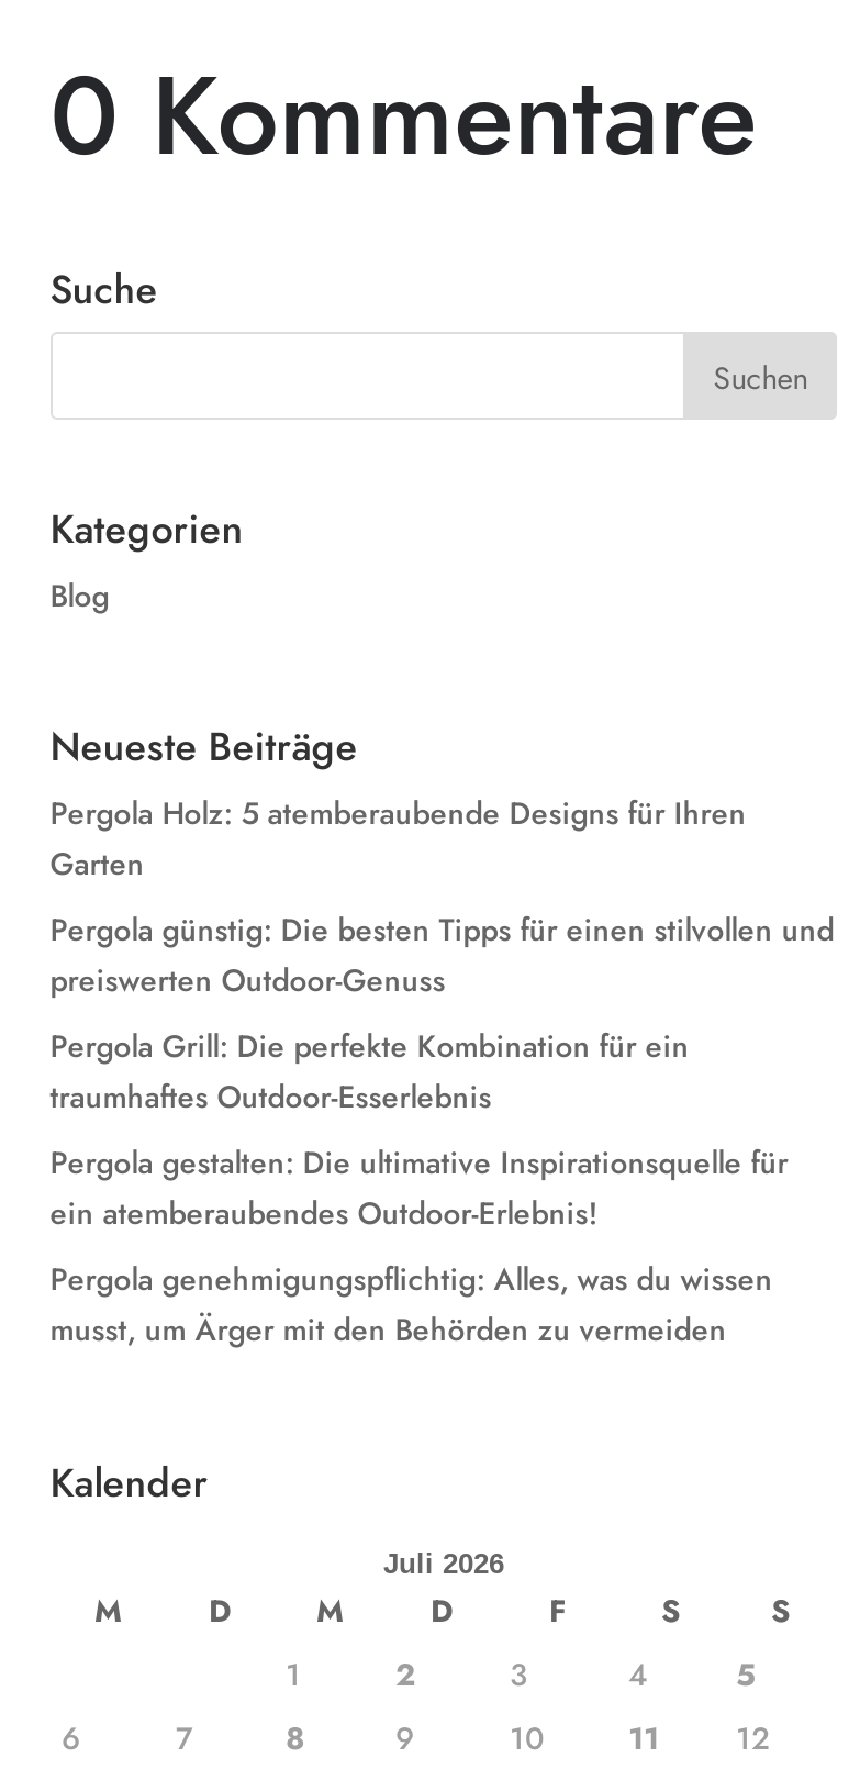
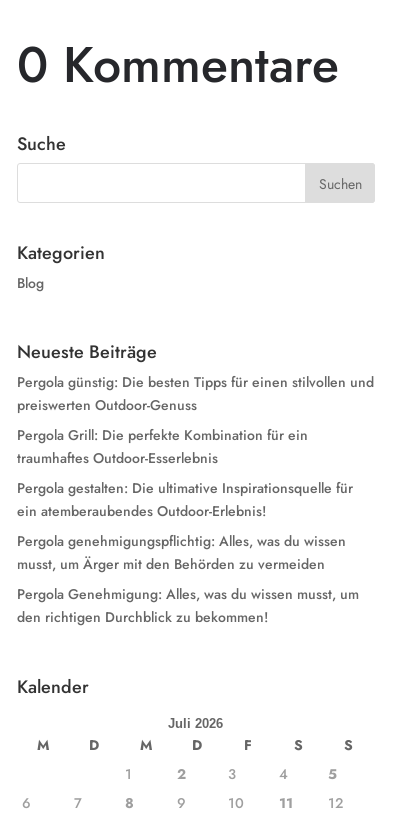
- Pergola Holz: 5 atemberaubende Designs für Ihren
- Garten

moved up: Pergola günstig: Die besten Tipps für einen stilvollen und | preiswerten Outdoor-Genuss | Pergola Grill: Die perfekte Kombination für ein | traumhaftes Outdoor-Esserlebnis | Pergola gestalten: Die ultimative Inspirationsquelle für | ein atemberaubendes Outdoor-Erlebnis! | Pergola genehmigungspflichtig: Alles, was du wissen | musst, um Ärger mit den Behörden zu vermeiden

+ Pergola Genehmigung: Alles, was du wissen musst, um
+ den richtigen Durchblick zu bekommen!
